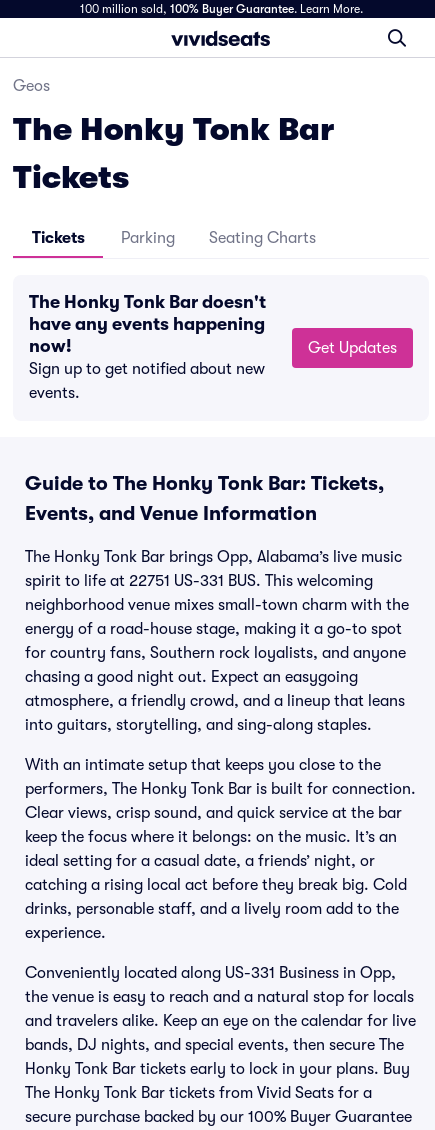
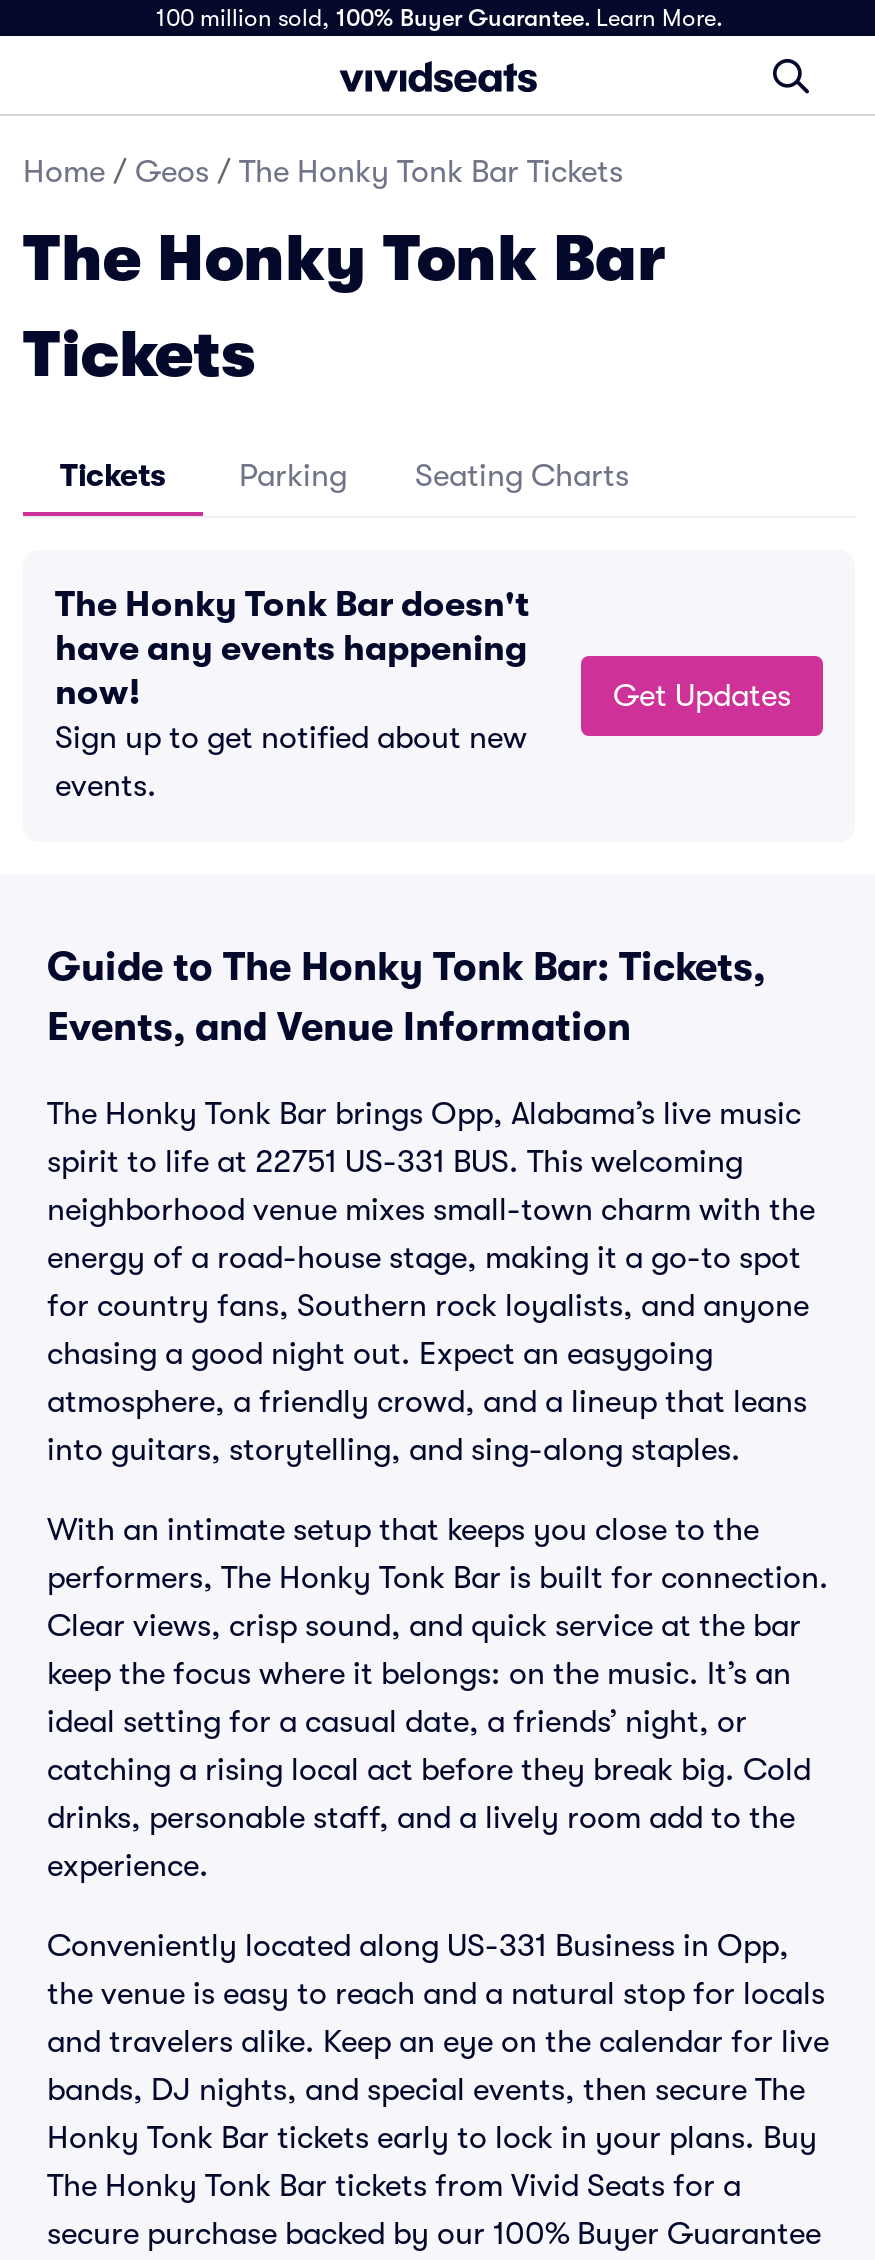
- Geos
+ Home / Geos / The Honky Tonk Bar Tickets
